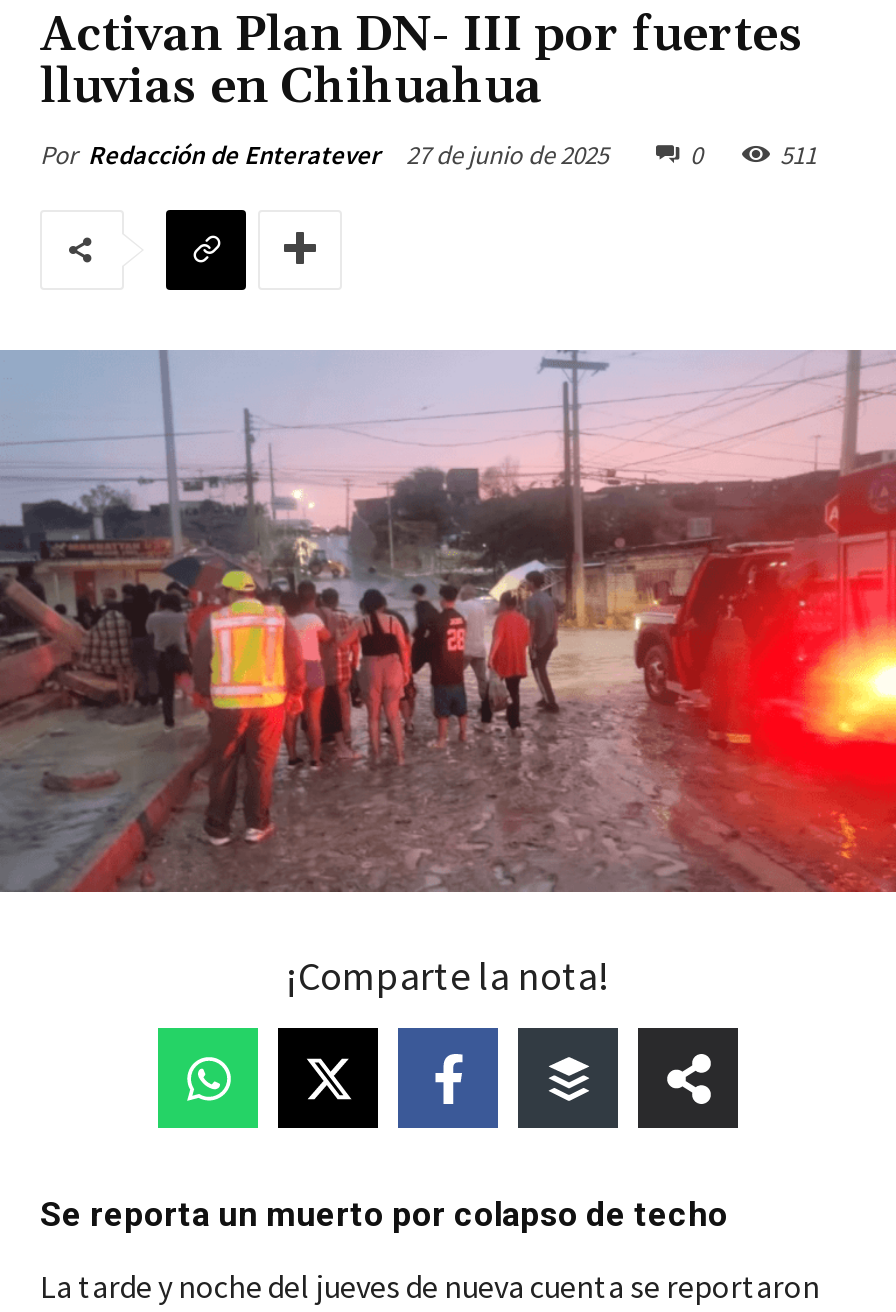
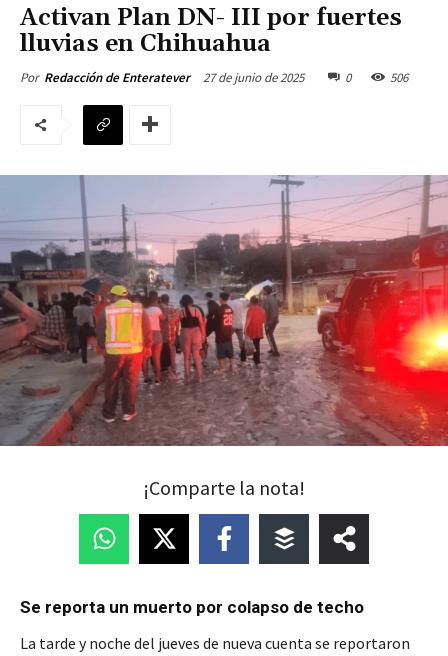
- 511
+ 506
